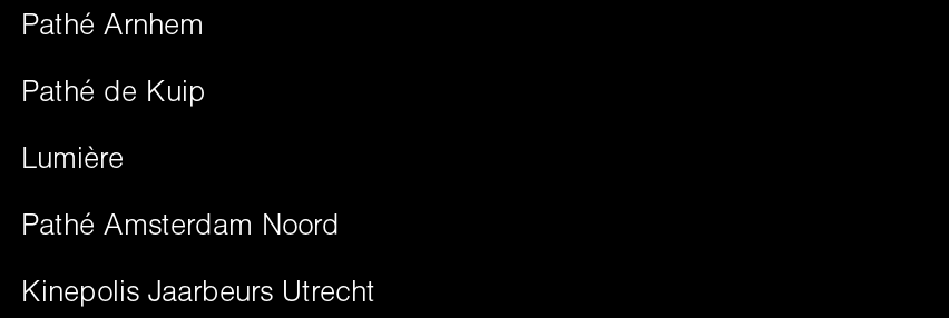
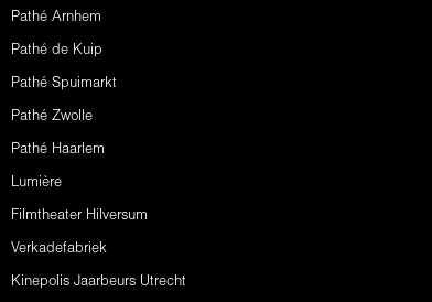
+ Pathé Spuimarkt
+ Pathé Zwolle
+ Pathé Haarlem

- Pathé Amsterdam Noord
+ Filmtheater Hilversum
+ Verkadefabriek
